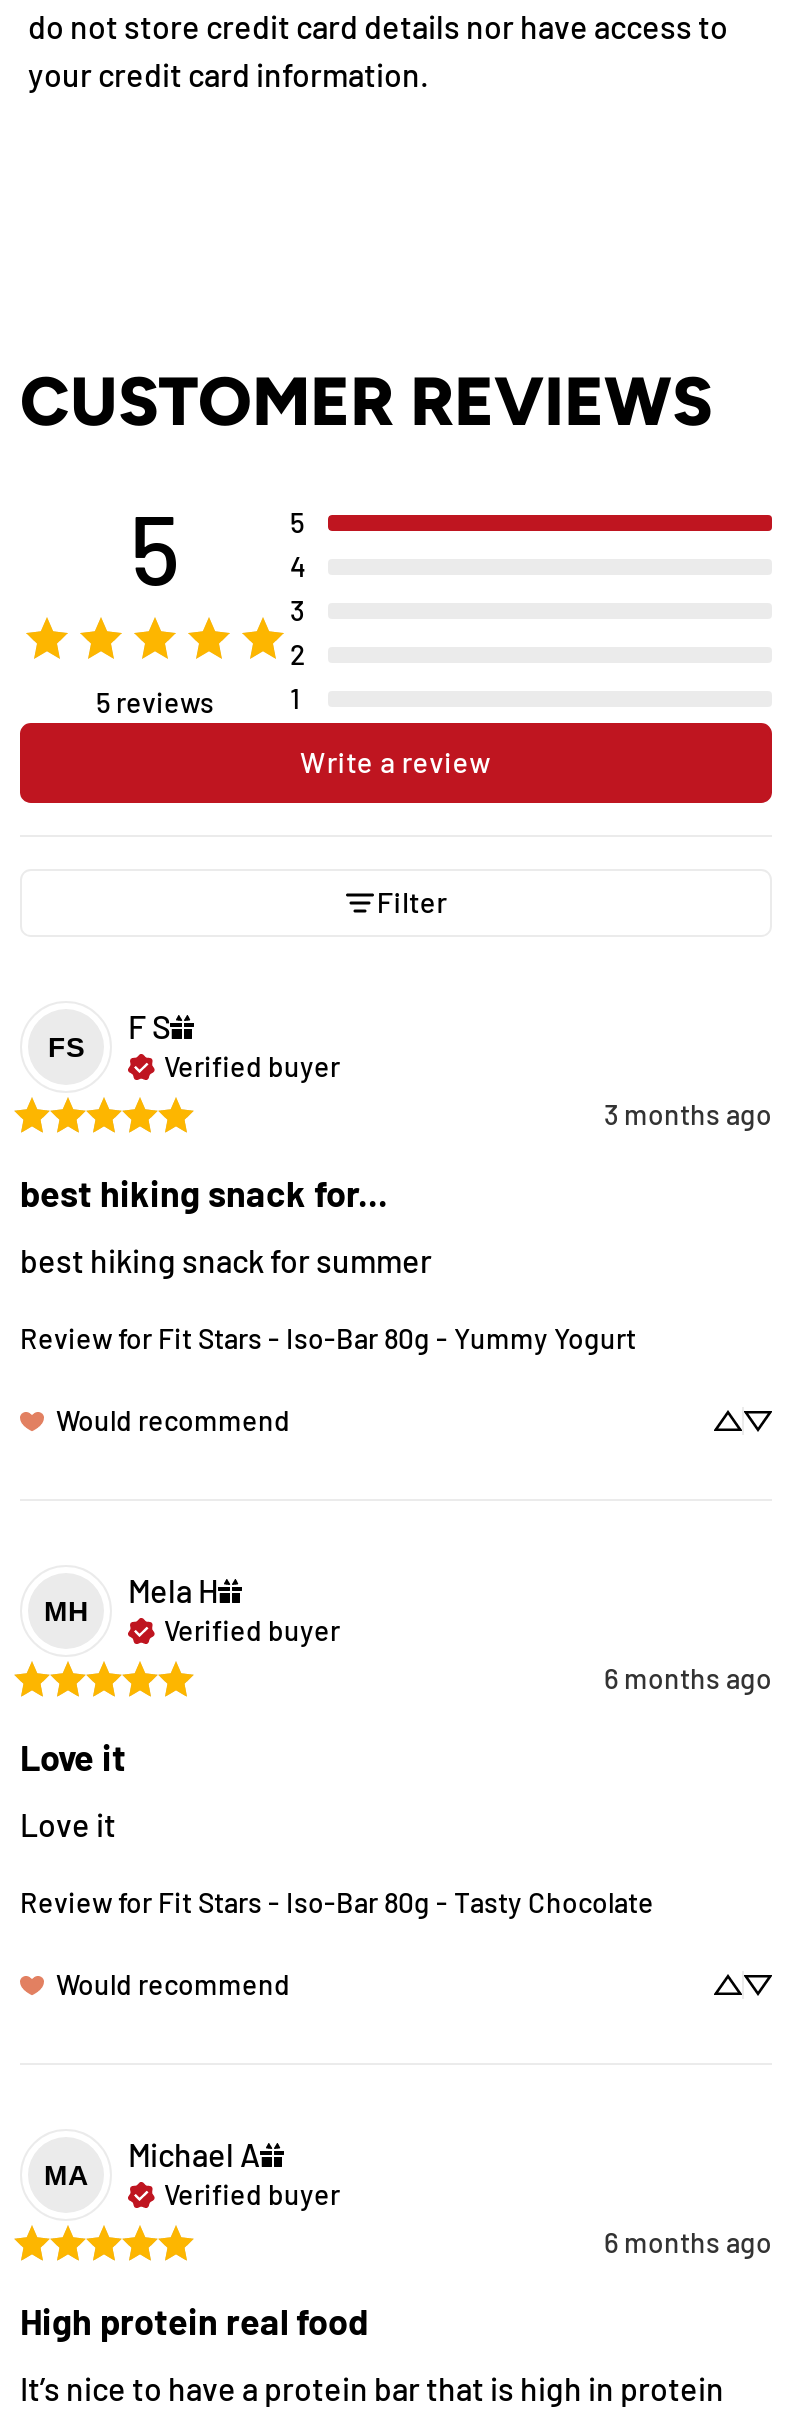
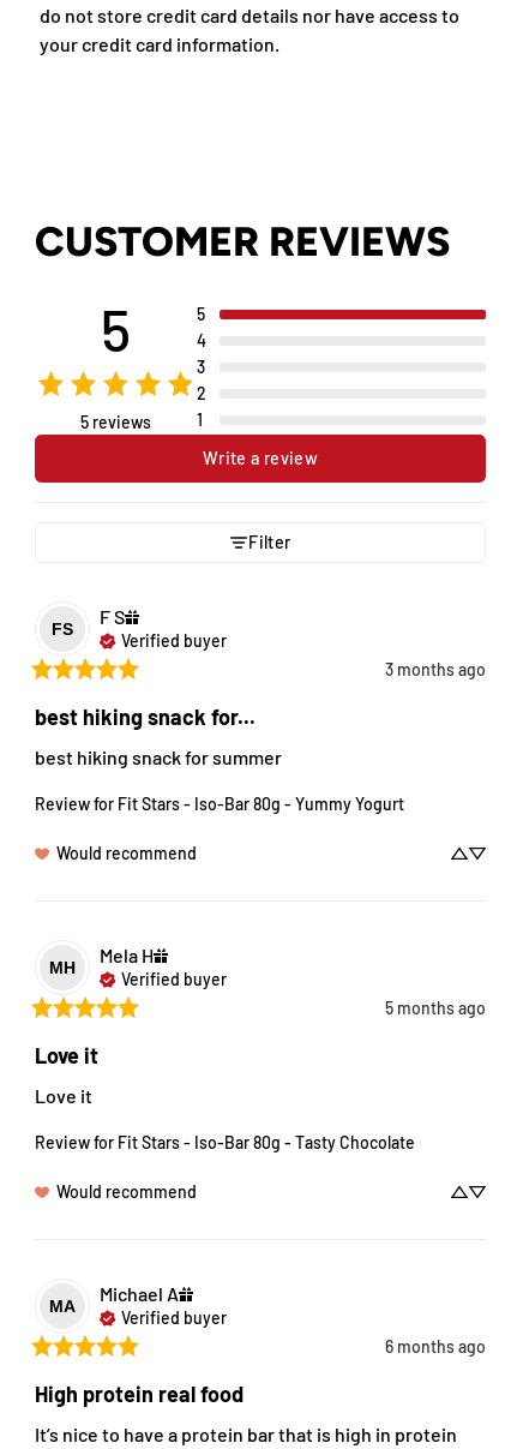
- 6 months ago
+ 5 months ago
